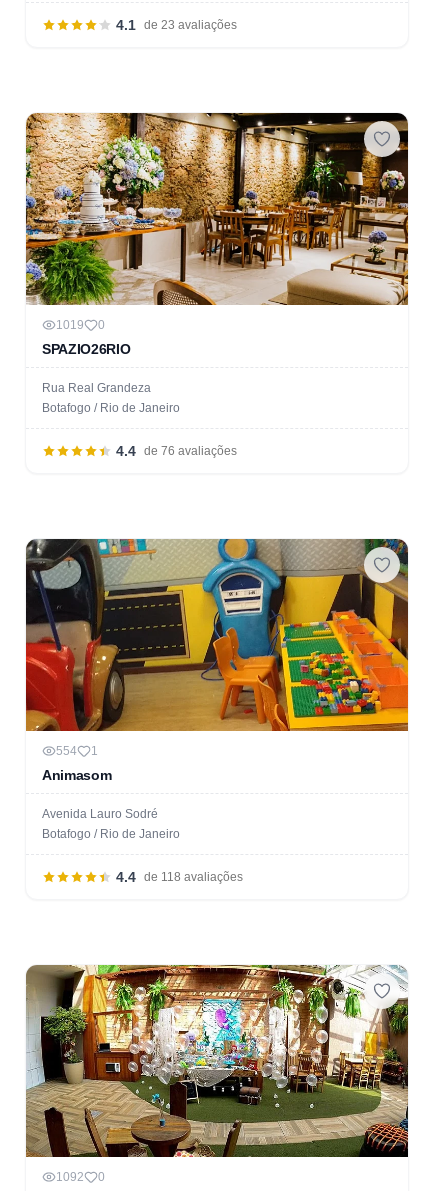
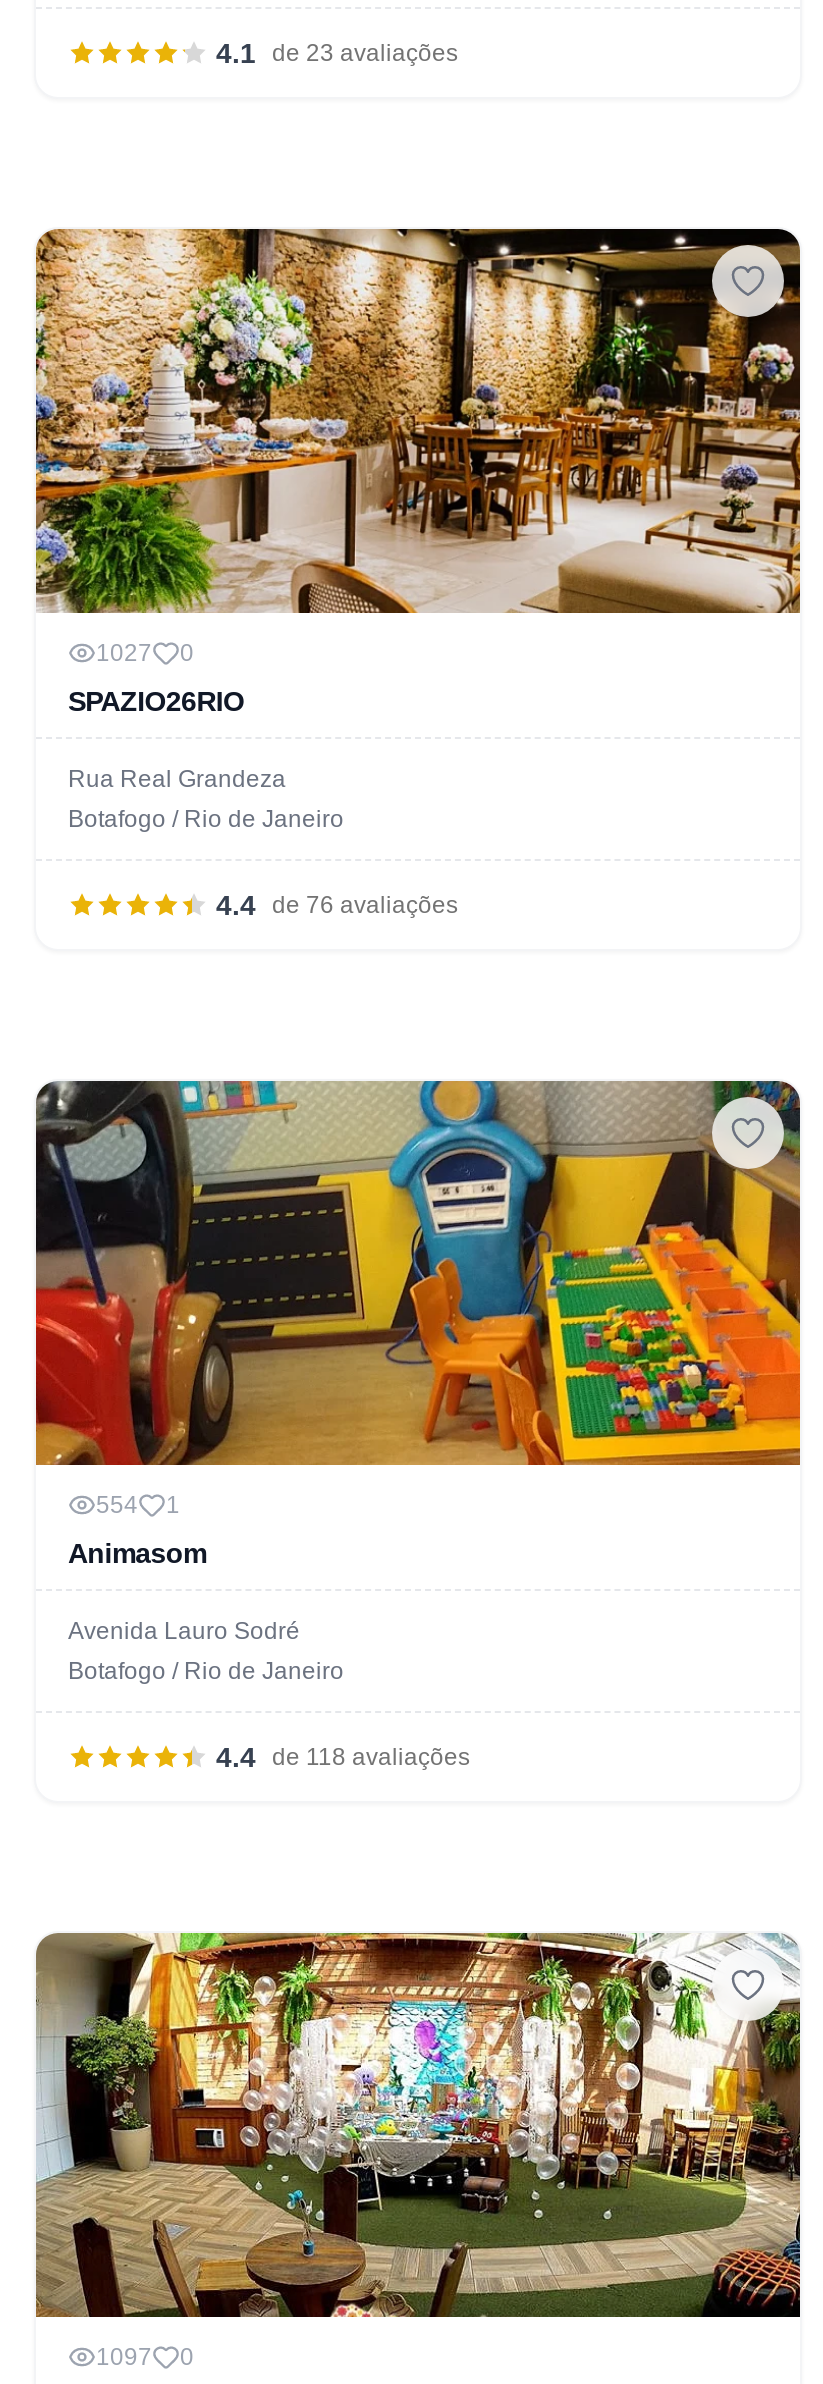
- 1019 0
+ 1027 0

- 1092 0
+ 1097 0
